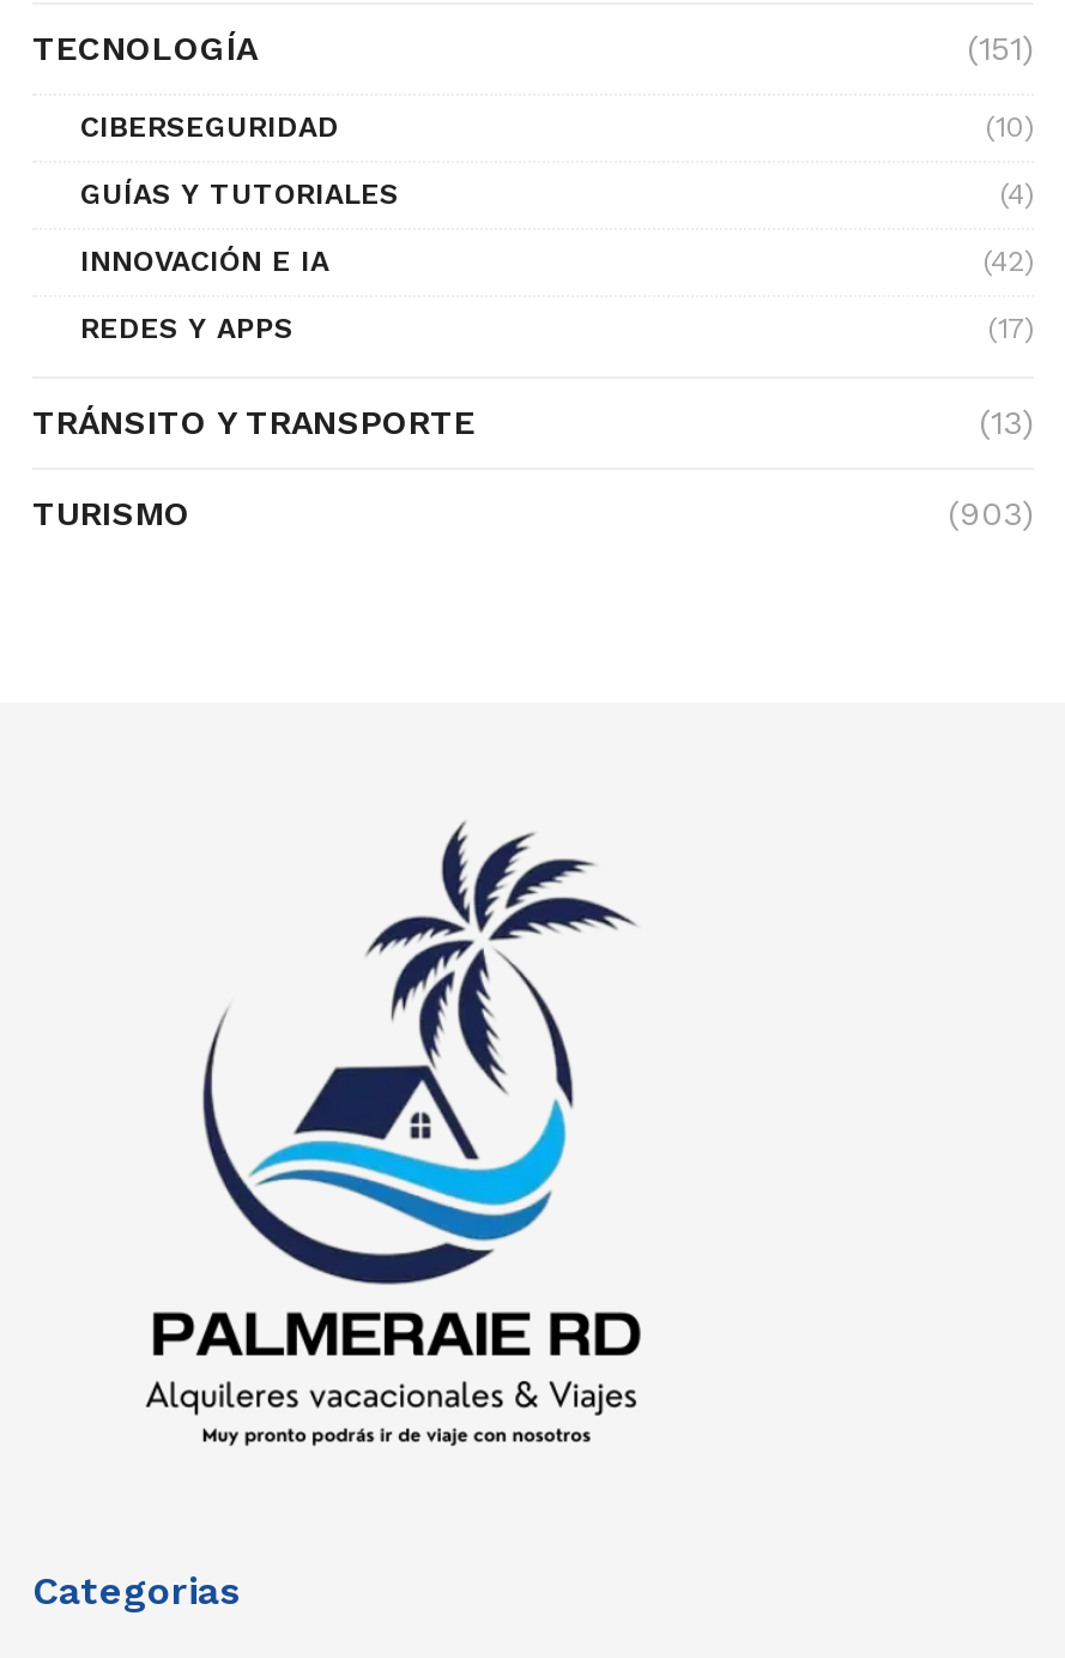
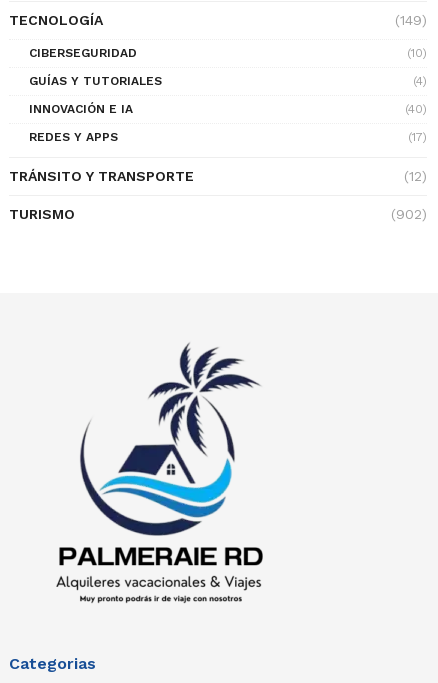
- (151)
+ (149)

- (42)
+ (40)

- (13)
+ (12)

- (903)
+ (902)
